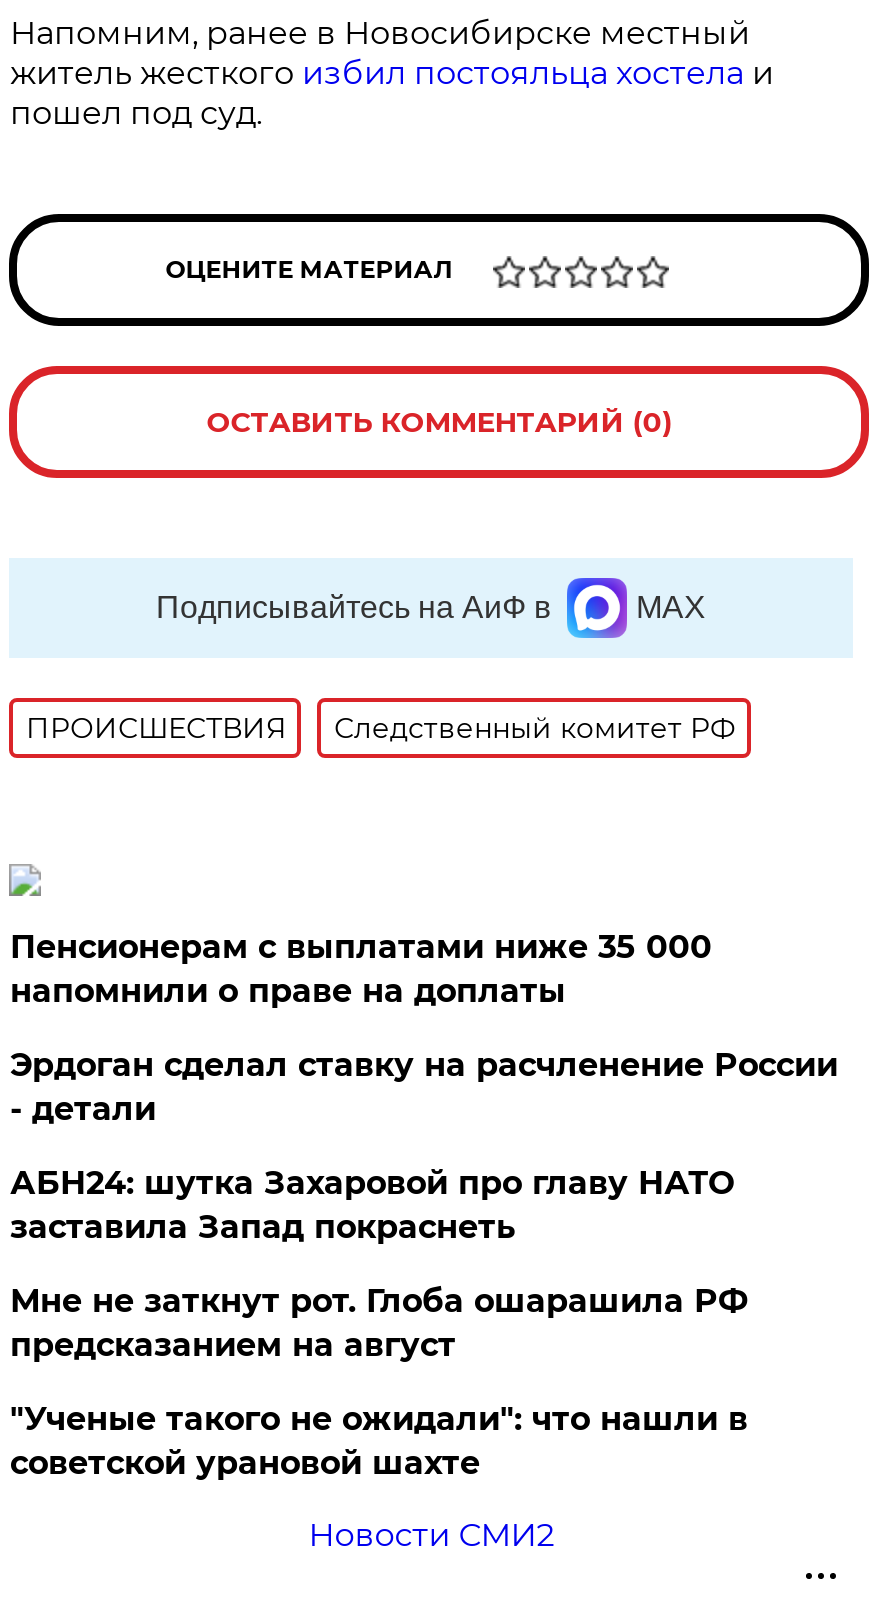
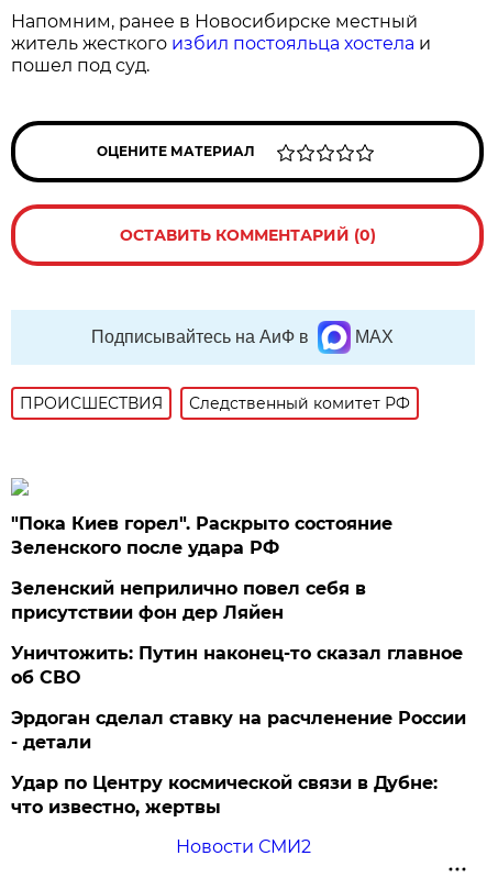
- Пенсионерам с выплатами ниже 35 000
- напомнили о праве на доплаты
+ "Пока Киев горел". Раскрыто состояние
+ Зеленского после удара РФ
+ Зеленский неприлично повел cебя в
+ присутствии фон дер Ляйен
+ Уничтожить: Путин наконец-то сказал главное
+ об СВО

moved down: Эрдоган сделал ставку на расчленение России | - детали

- АБН24: шутка Захаровой про главу НАТО
- заставила Запад покраснеть
- Мне не заткнут рот. Глоба ошарашила РФ
- предсказанием на август
- "Ученые такого не ожидали": что нашли в
- советской урановой шахте
+ Удар по Центру космической связи в Дубне:
+ что известно, жертвы
